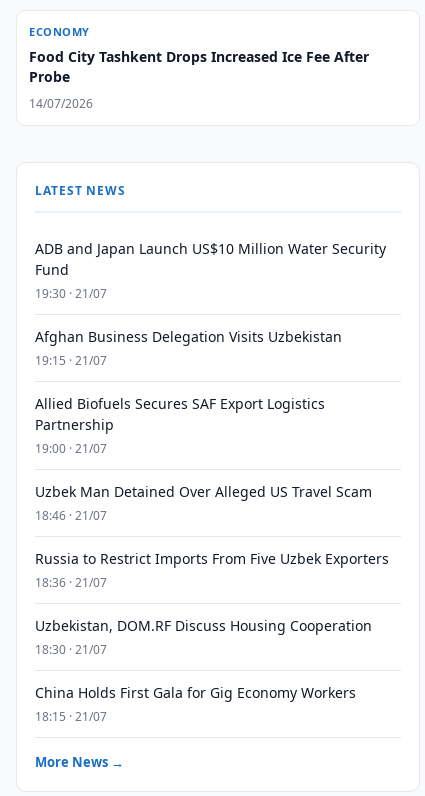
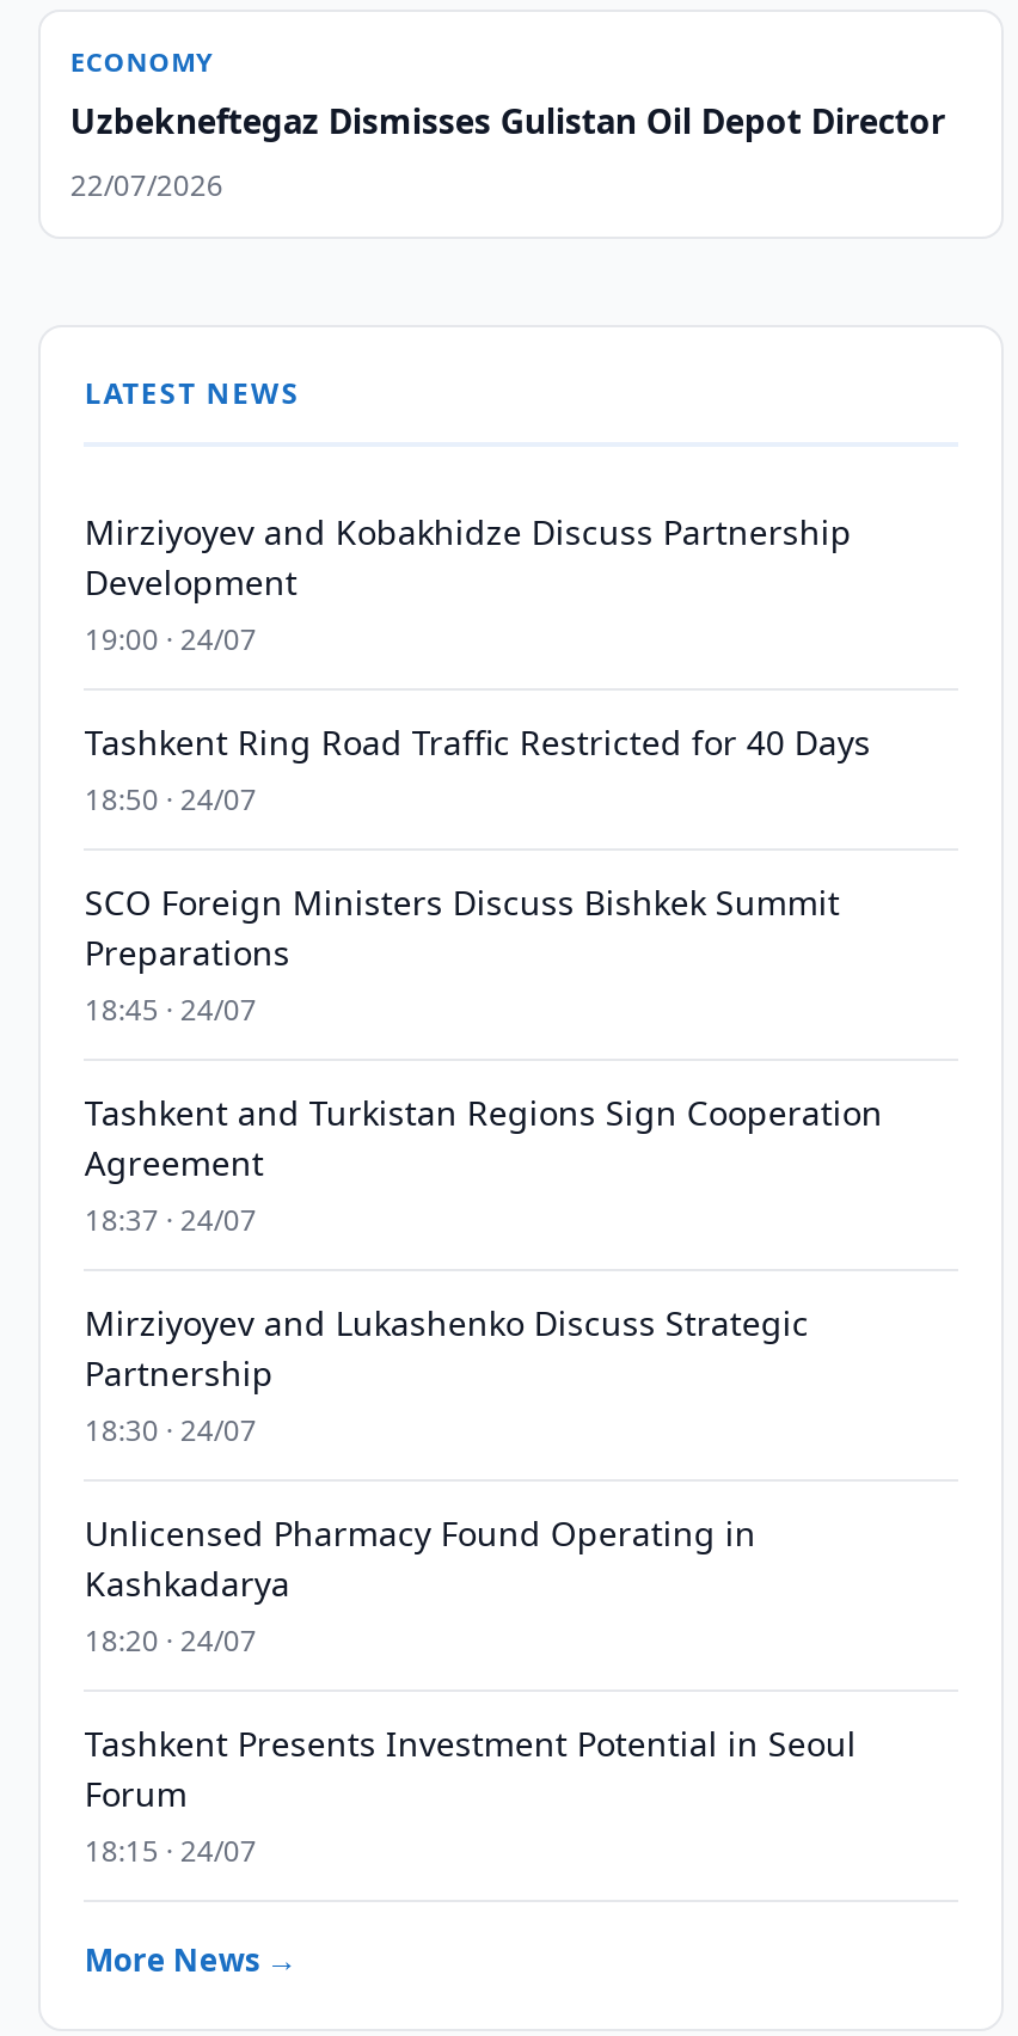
- Food City Tashkent Drops Increased Ice Fee After
- Probe
+ Uzbekneftegaz Dismisses Gulistan Oil Depot Director

- 14/07/2026
+ 22/07/2026

moved up: LATEST NEWS

- ADB and Japan Launch US$10 Million Water Security
- Fund
- 19:30 · 21/07
- Afghan Business Delegation Visits Uzbekistan
- 19:15 · 21/07
- Allied Biofuels Secures SAF Export Logistics
+ Mirziyoyev and Kobakhidze Discuss Partnership
+ Development
+ 19:00 · 24/07
+ Tashkent Ring Road Traffic Restricted for 40 Days
+ 18:50 · 24/07
+ SCO Foreign Ministers Discuss Bishkek Summit
+ Preparations
+ 18:45 · 24/07
+ Tashkent and Turkistan Regions Sign Cooperation
+ Agreement
+ 18:37 · 24/07
+ Mirziyoyev and Lukashenko Discuss Strategic

moved down: Partnership

- 19:00 · 21/07
- Uzbek Man Detained Over Alleged US Travel Scam
- 18:46 · 21/07
- Russia to Restrict Imports From Five Uzbek Exporters
- 18:36 · 21/07
- Uzbekistan, DOM.RF Discuss Housing Cooperation
- 18:30 · 21/07
- China Holds First Gala for Gig Economy Workers
- 18:15 · 21/07
+ 18:30 · 24/07
+ Unlicensed Pharmacy Found Operating in
+ Kashkadarya
+ 18:20 · 24/07
+ Tashkent Presents Investment Potential in Seoul
+ Forum
+ 18:15 · 24/07
